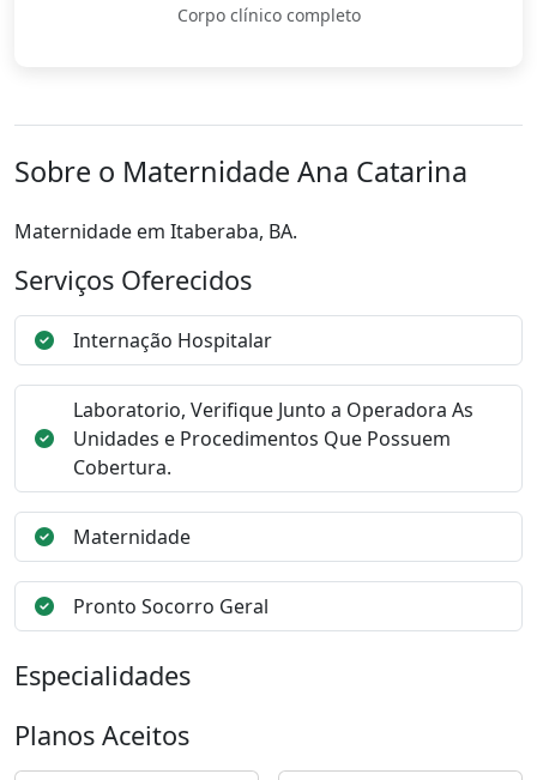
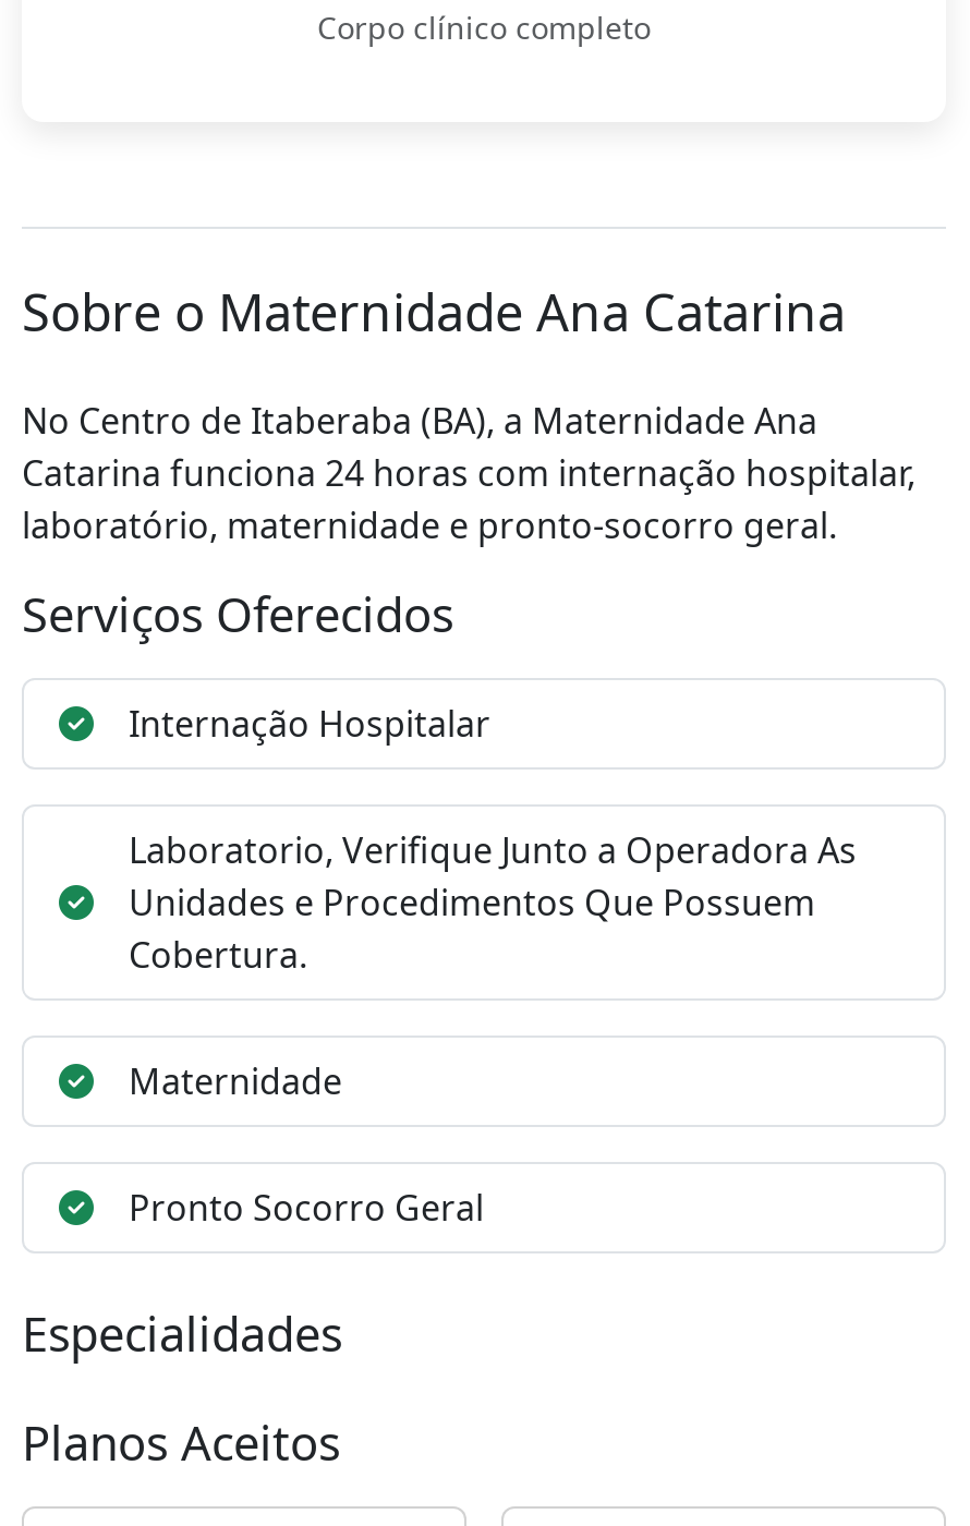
- Maternidade em Itaberaba, BA.
+ No Centro de Itaberaba (BA), a Maternidade Ana
+ Catarina funciona 24 horas com internação hospitalar,
+ laboratório, maternidade e pronto-socorro geral.
